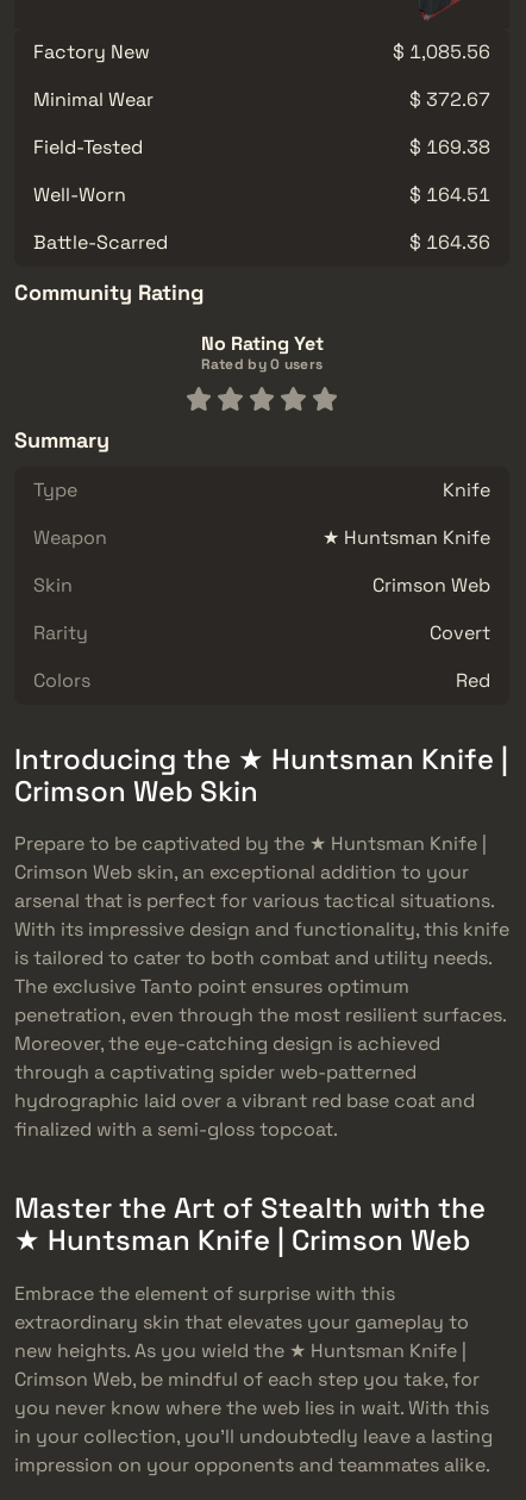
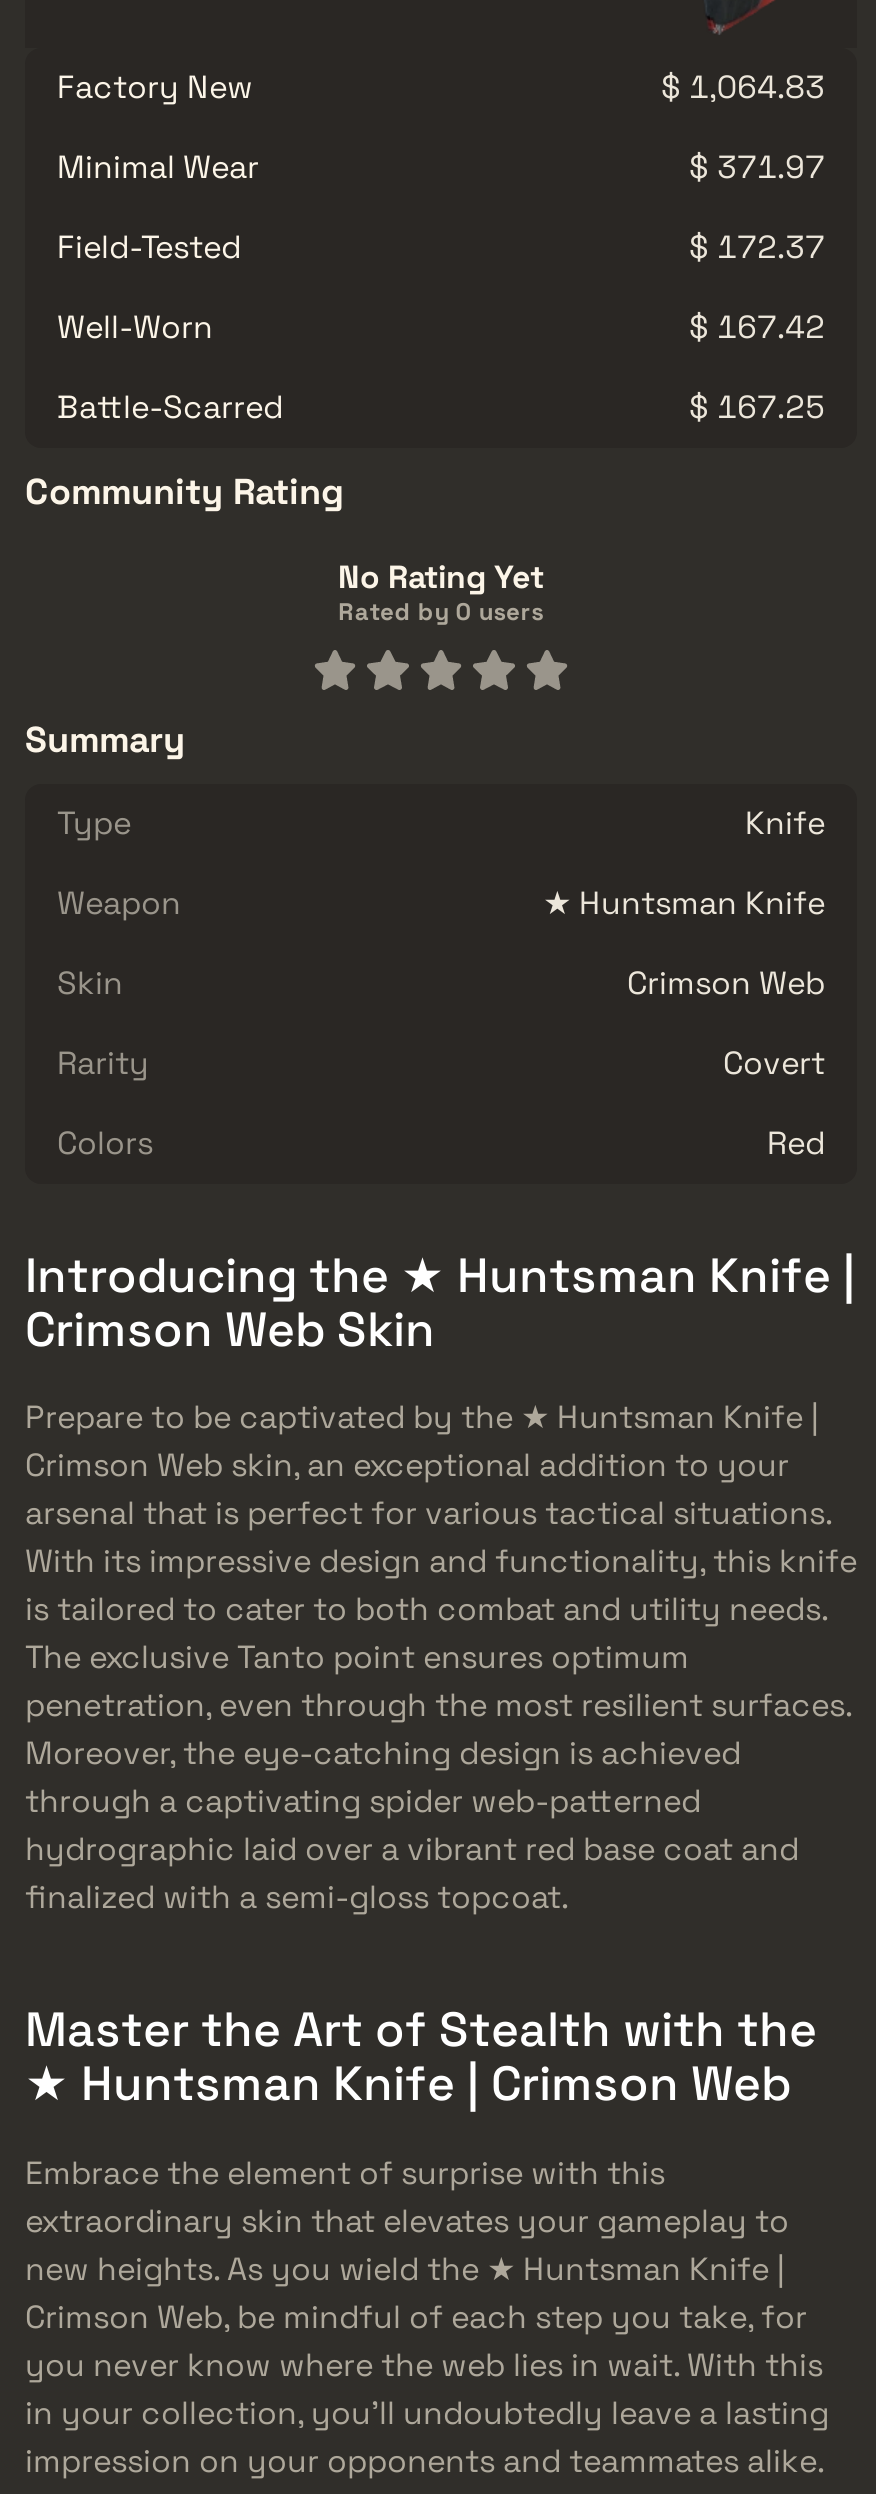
- $ 1,085.56
+ $ 1,064.83

- $ 372.67
+ $ 371.97

- $ 169.38
+ $ 172.37

- $ 164.51
+ $ 167.42

- $ 164.36
+ $ 167.25
